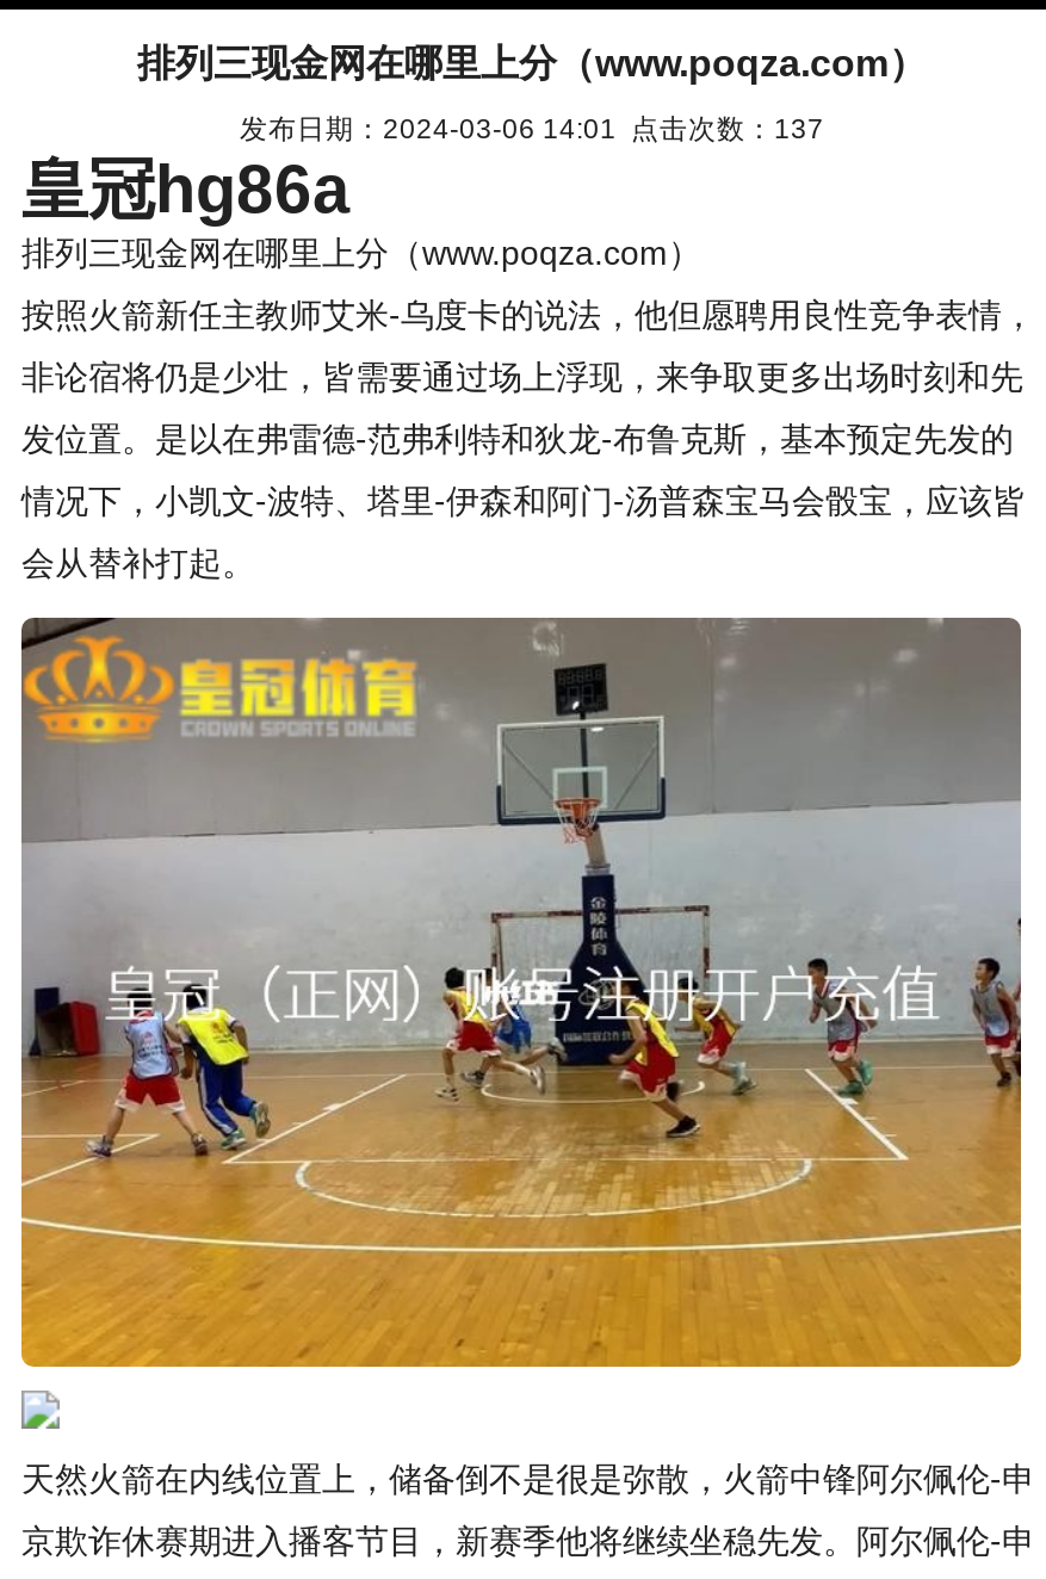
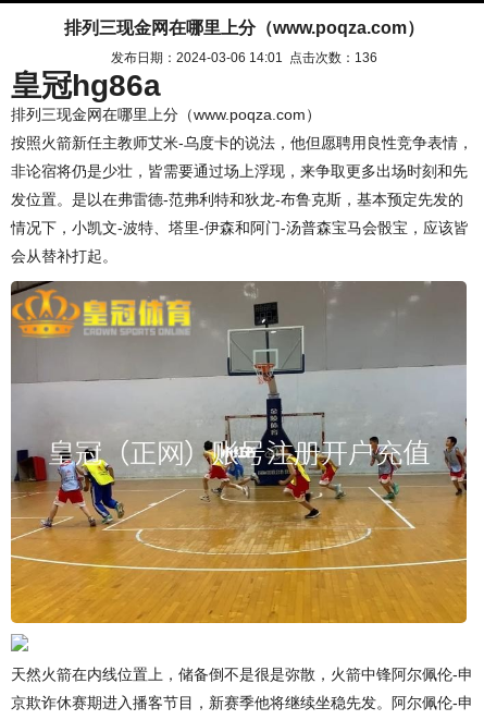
- 发布日期：2024-03-06 14:01 点击次数：137
+ 发布日期：2024-03-06 14:01 点击次数：136
